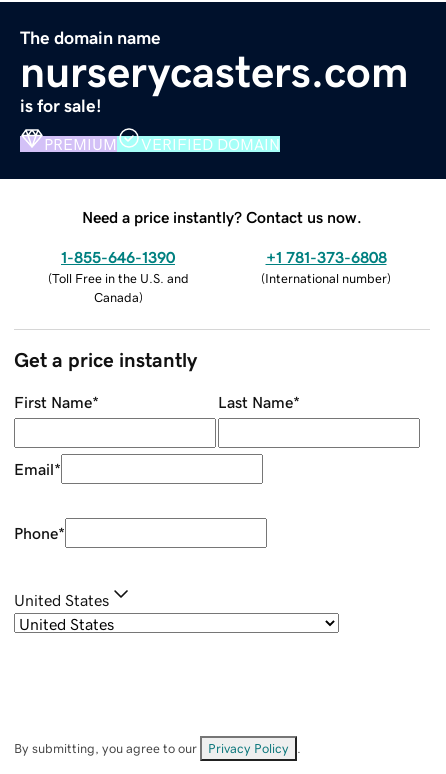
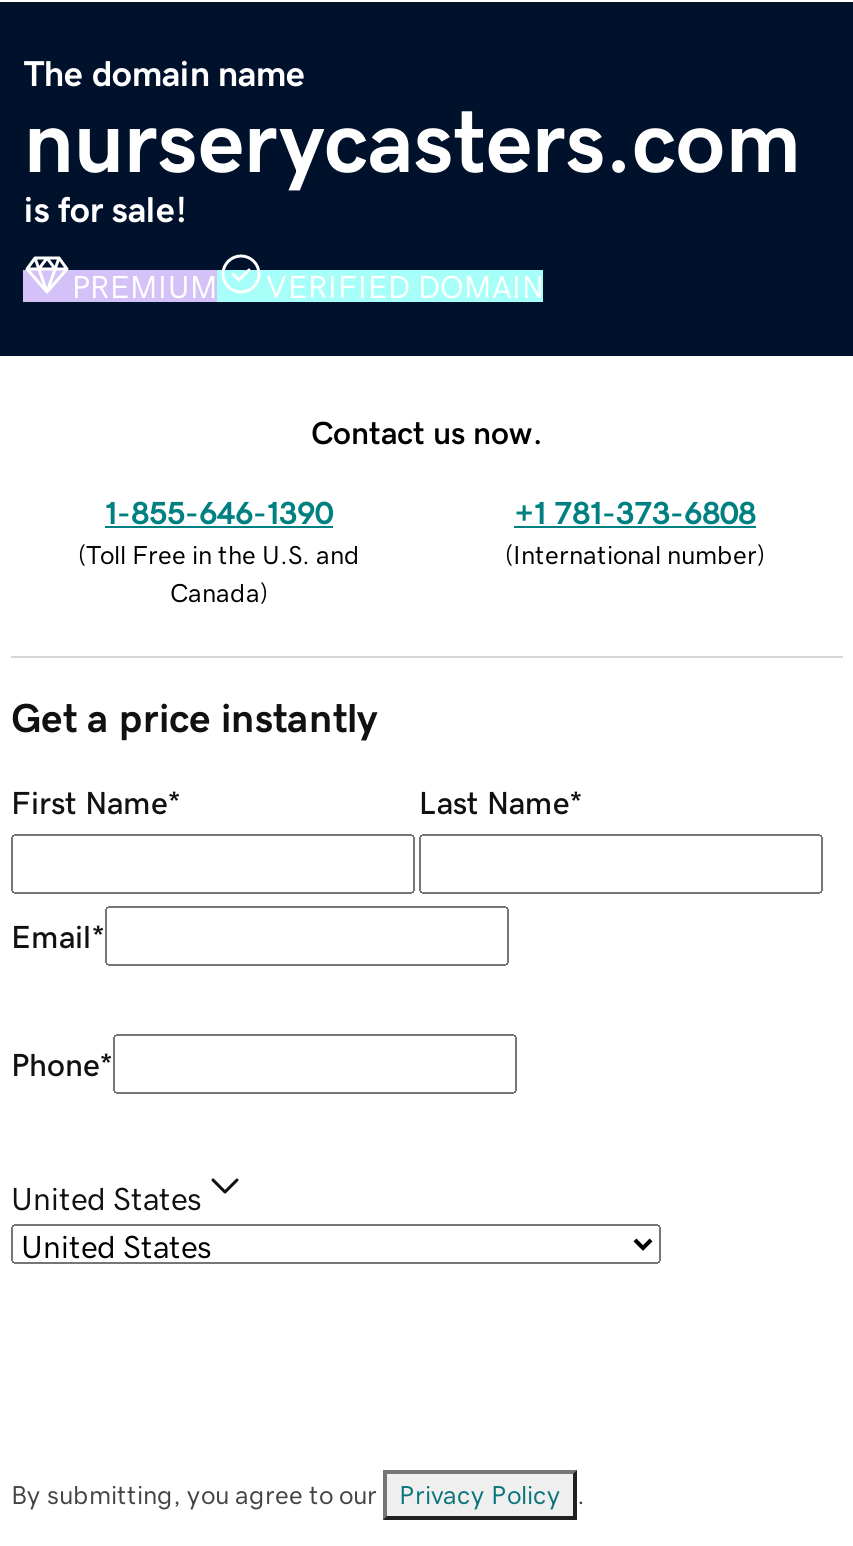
- Need a price instantly? Contact us now.
+ Contact us now.
